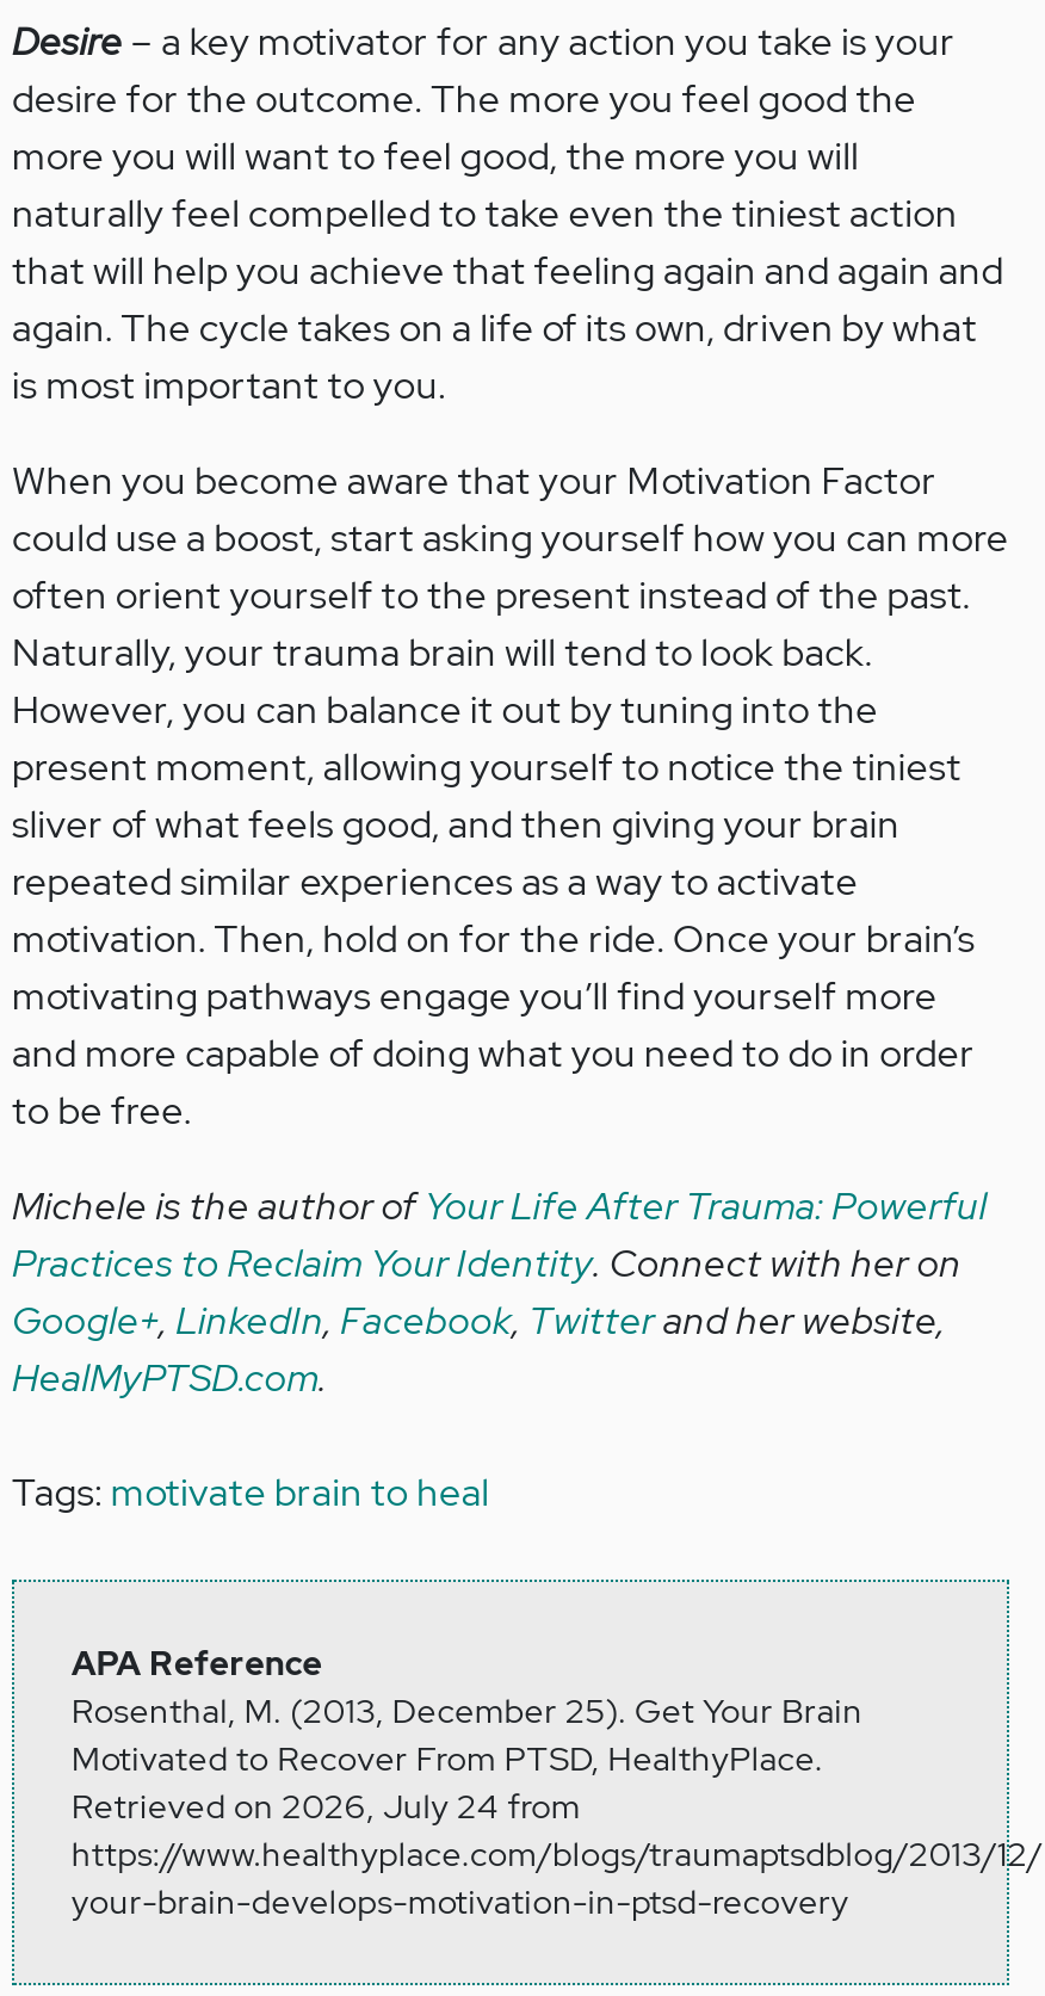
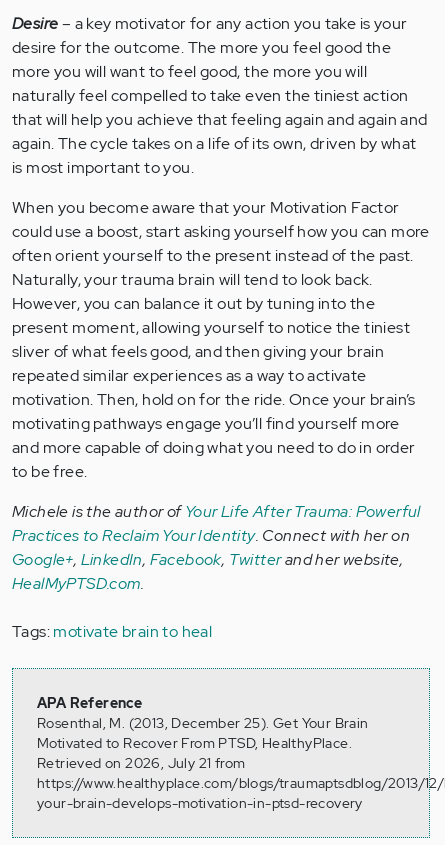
- Retrieved on 2026, July 24 from
+ Retrieved on 2026, July 21 from
